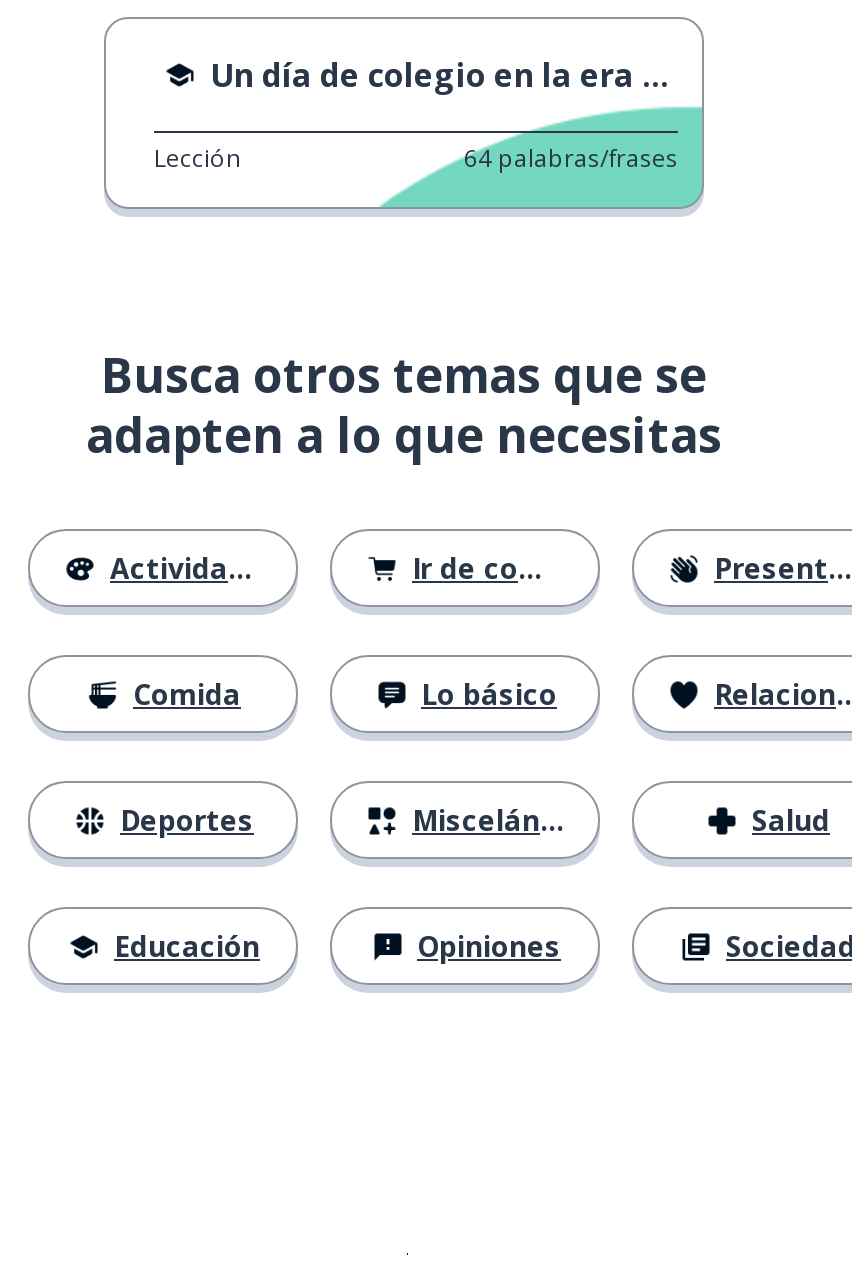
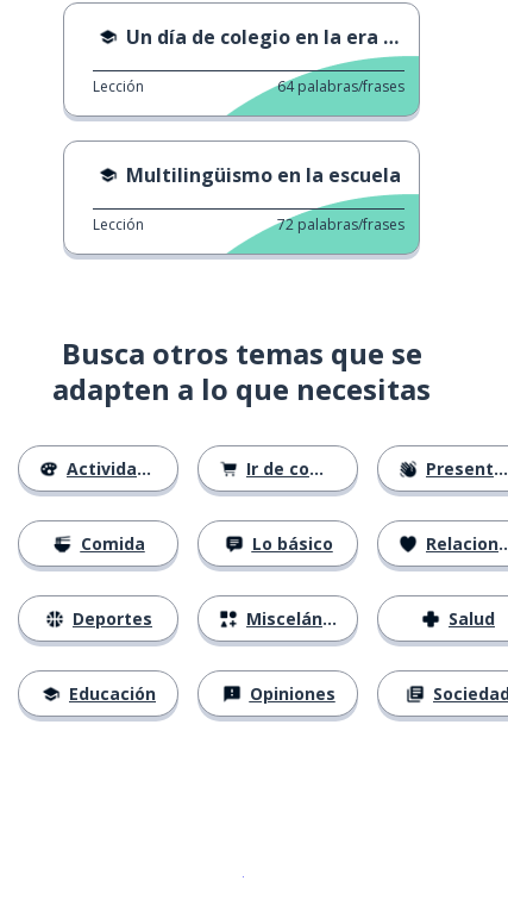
+ Multilingüismo en la escuela
+ Lección
+ 72 palabras/frases
